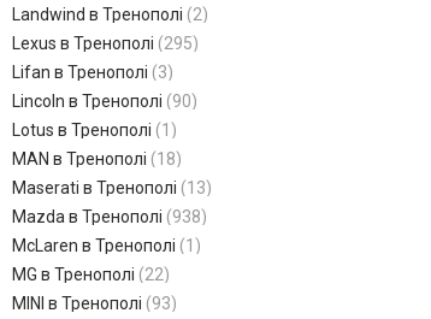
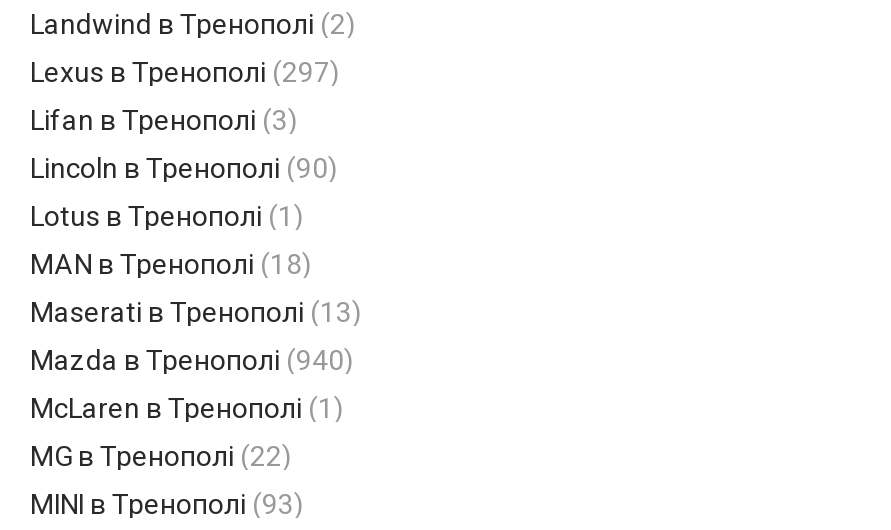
- Lexus в Тренополі (295)
+ Lexus в Тренополі (297)

- Mazda в Тренополі (938)
+ Mazda в Тренополі (940)
